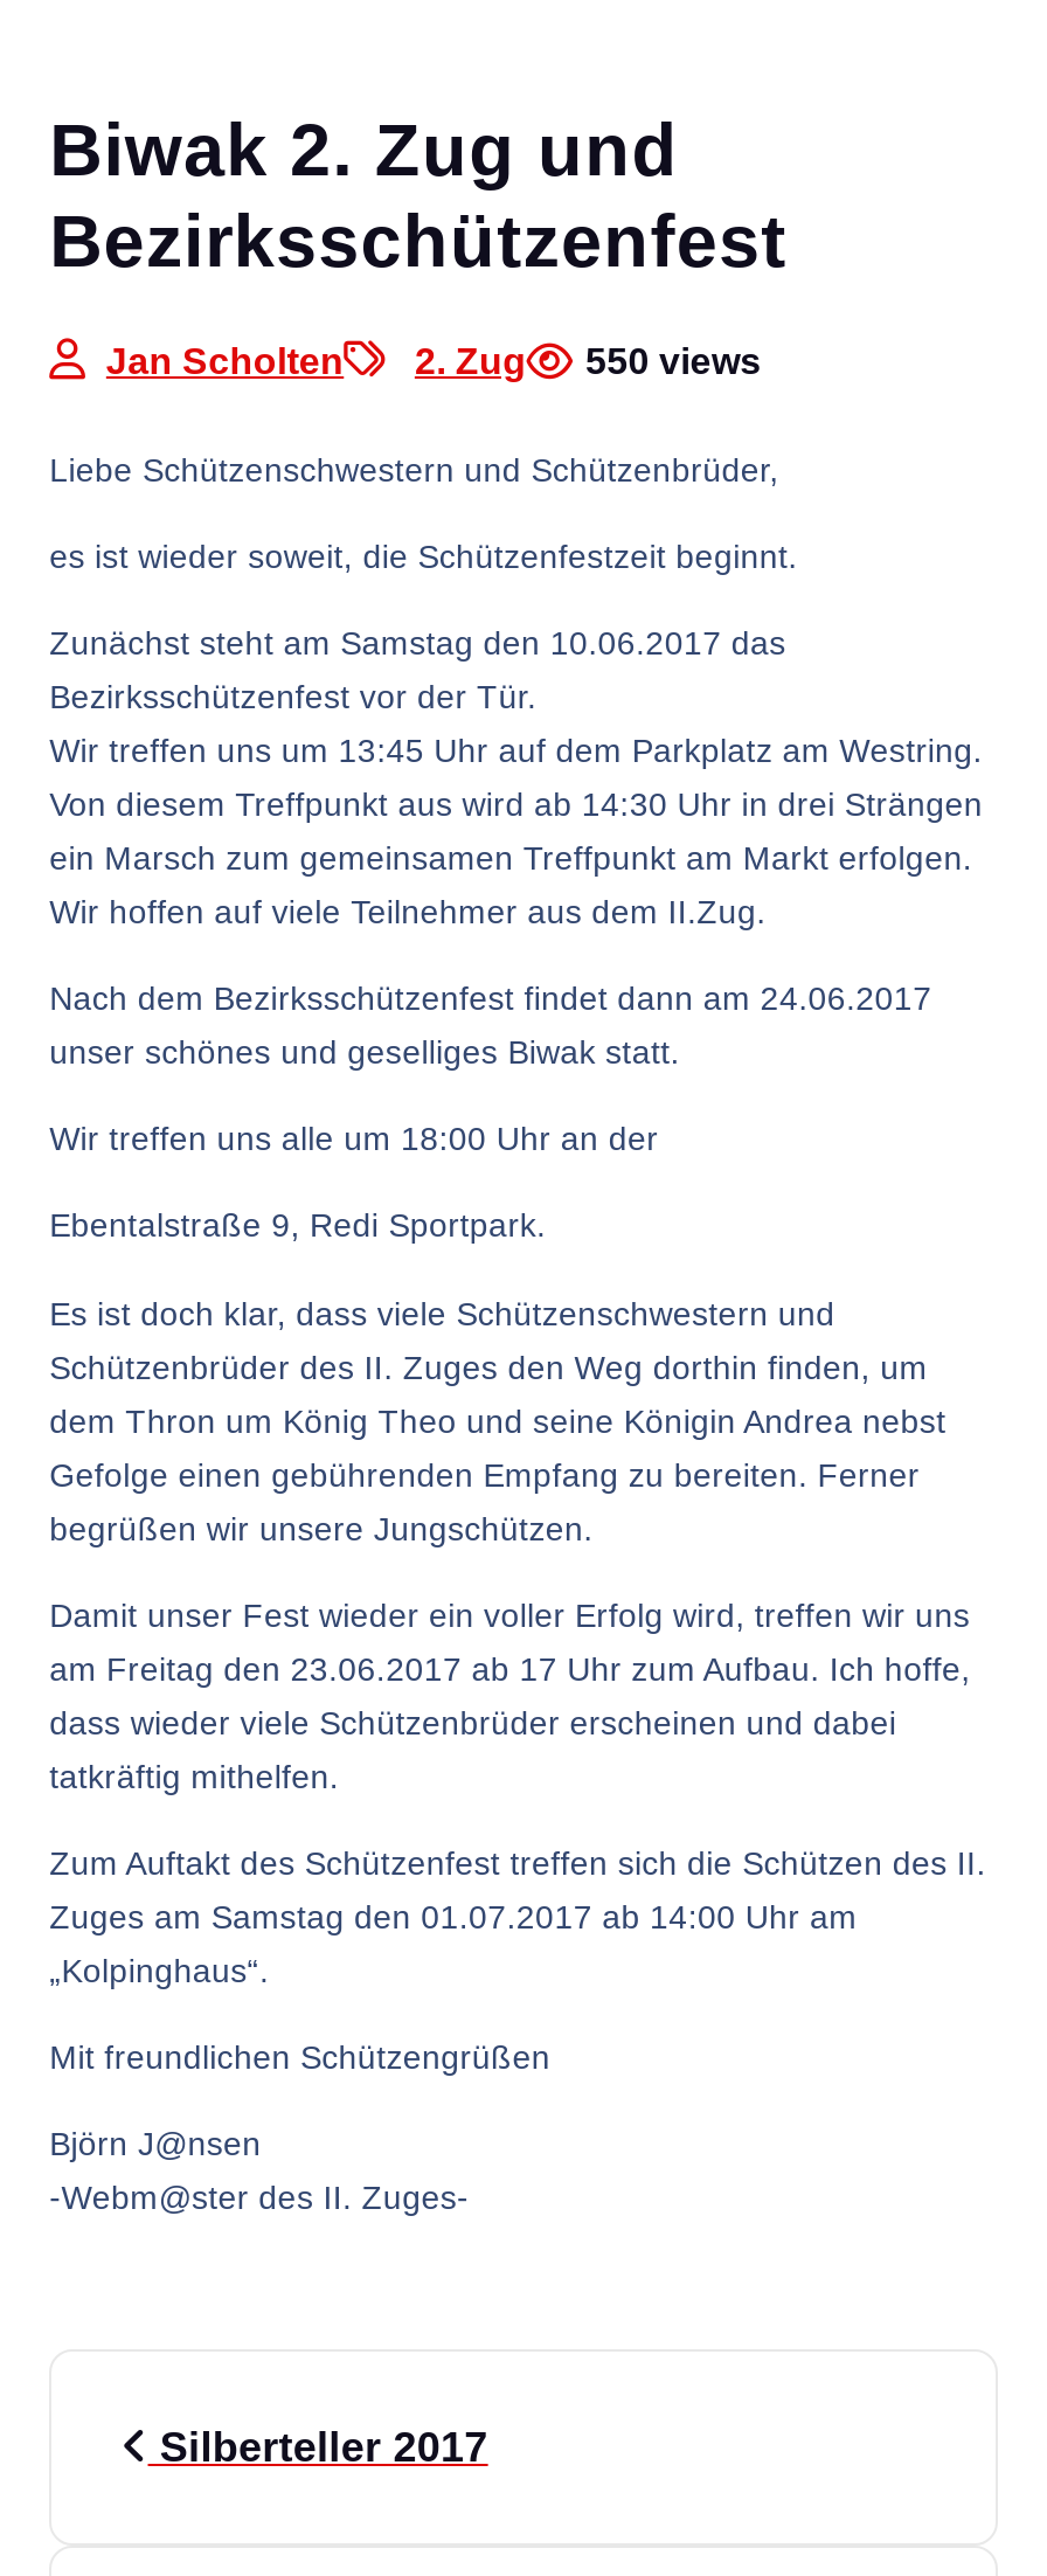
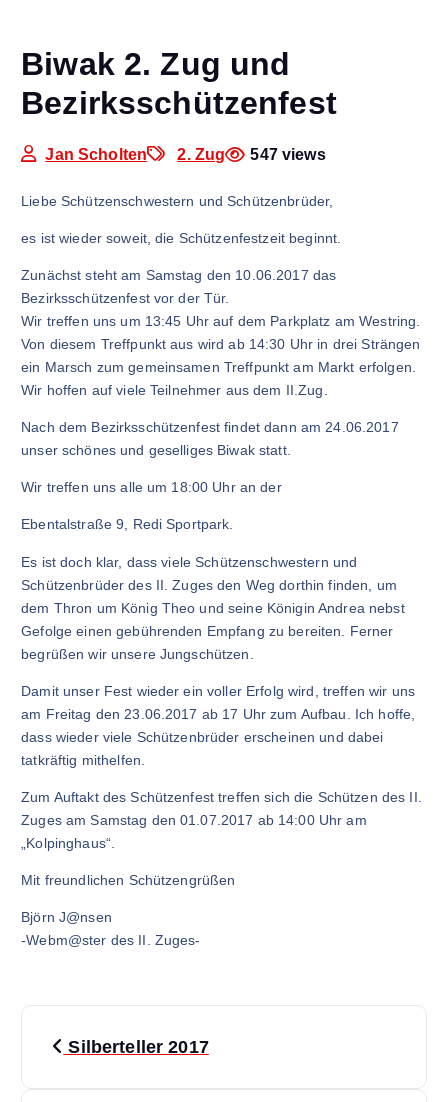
- Jan Scholten 2. Zug 550 views
+ Jan Scholten 2. Zug 547 views
